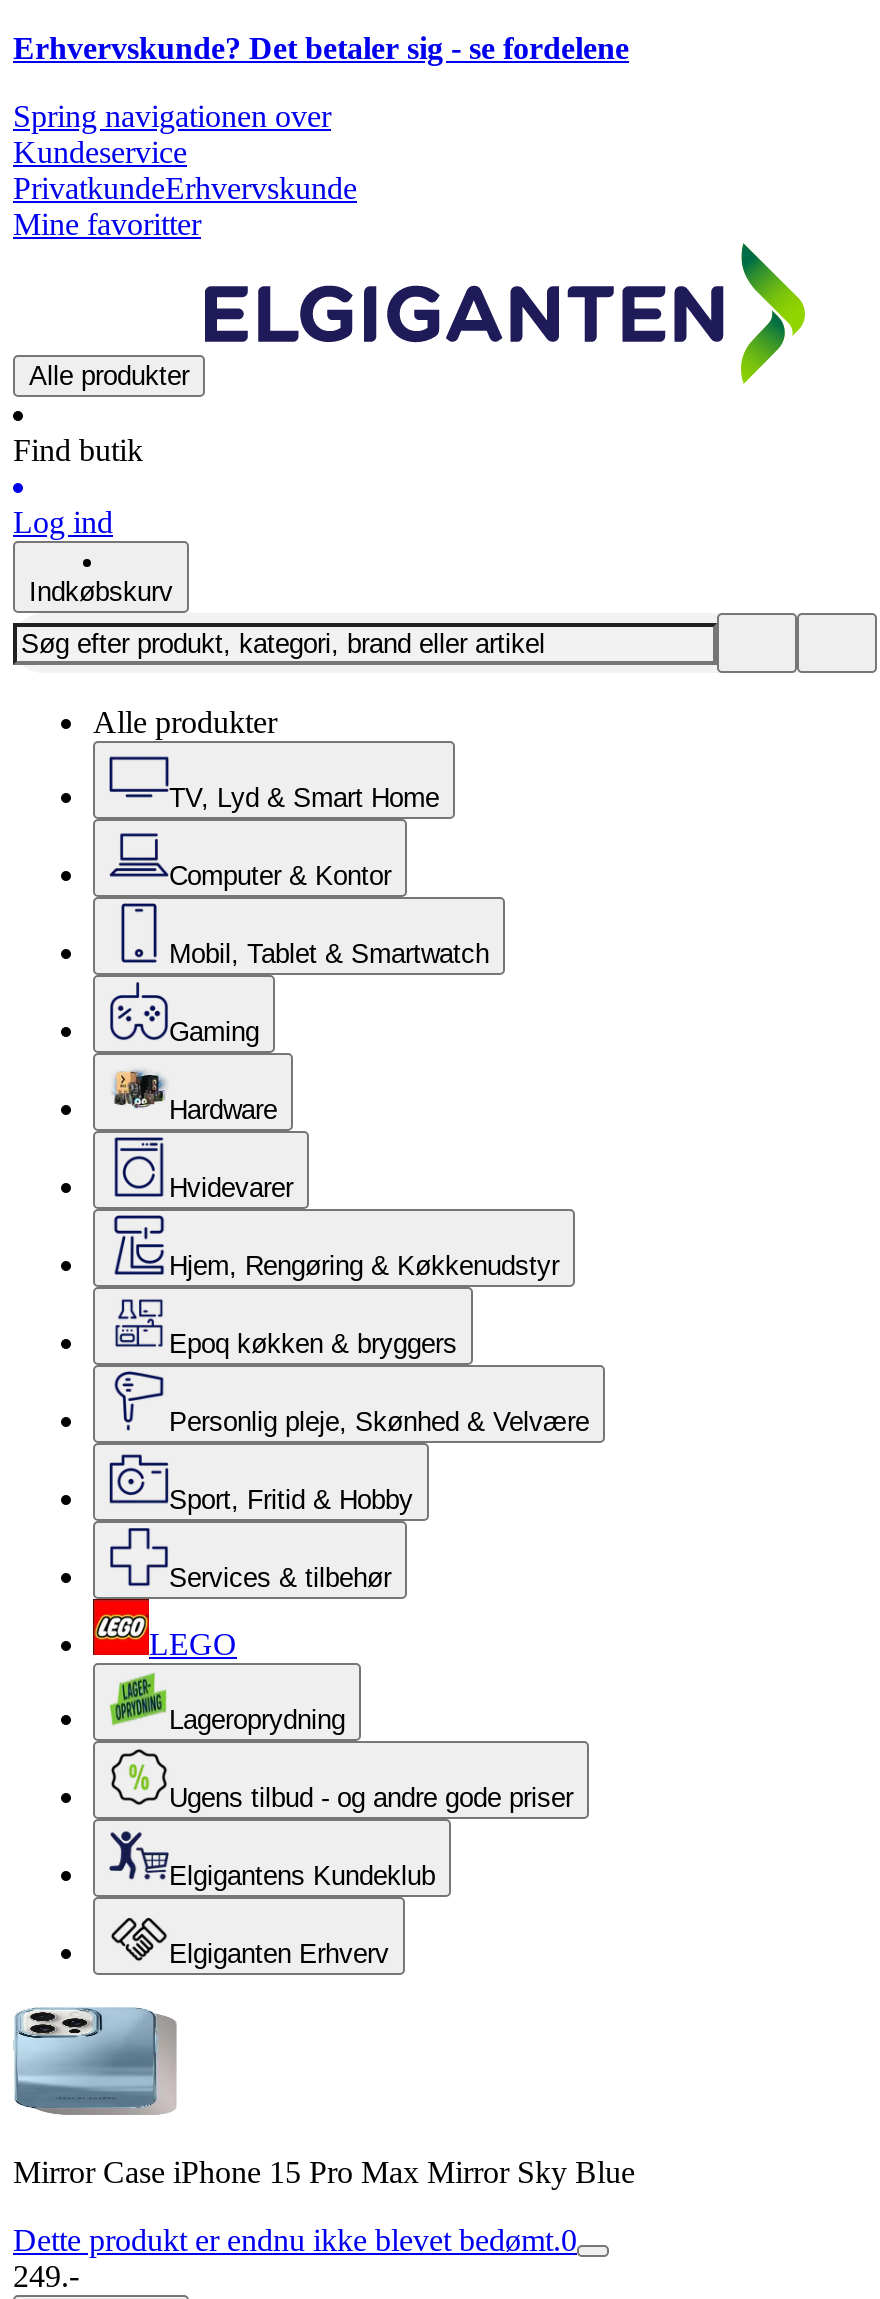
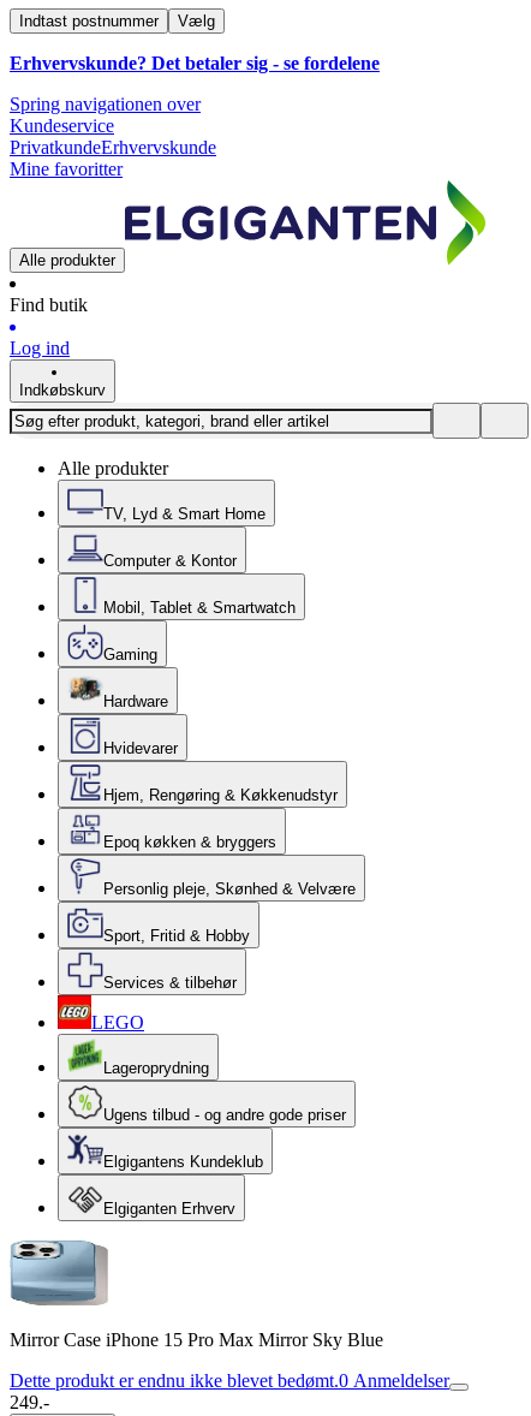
+ Indtast postnummer
+ Vælg

- Dette produkt er endnu ikke blevet bedømt.0
+ Dette produkt er endnu ikke blevet bedømt.0 Anmeldelser
